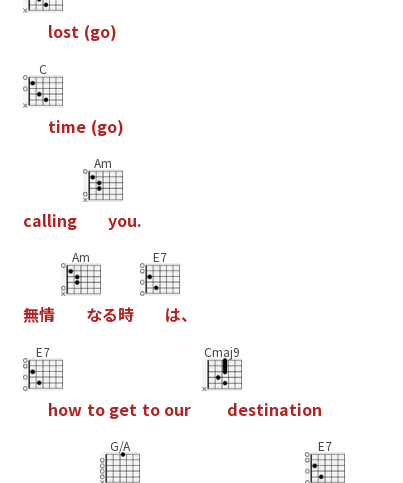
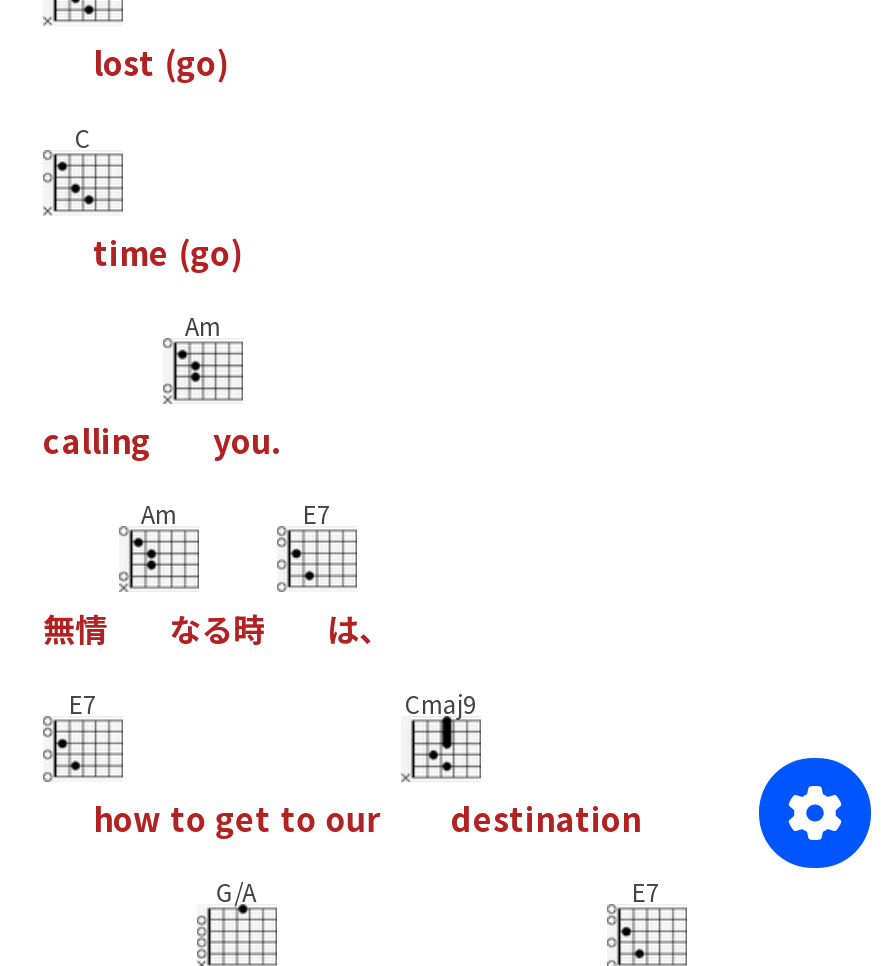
+ [image]
